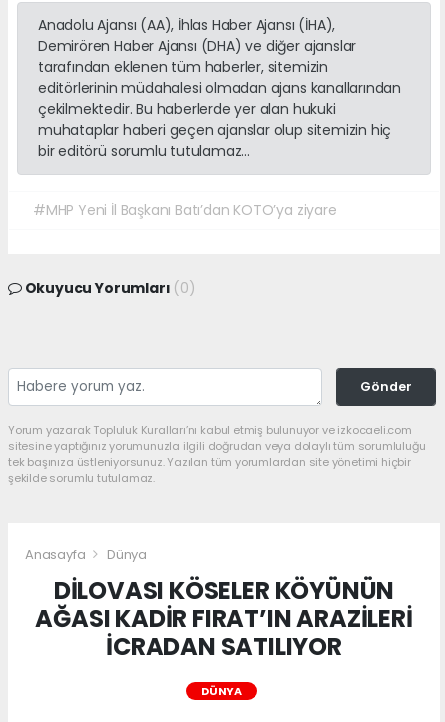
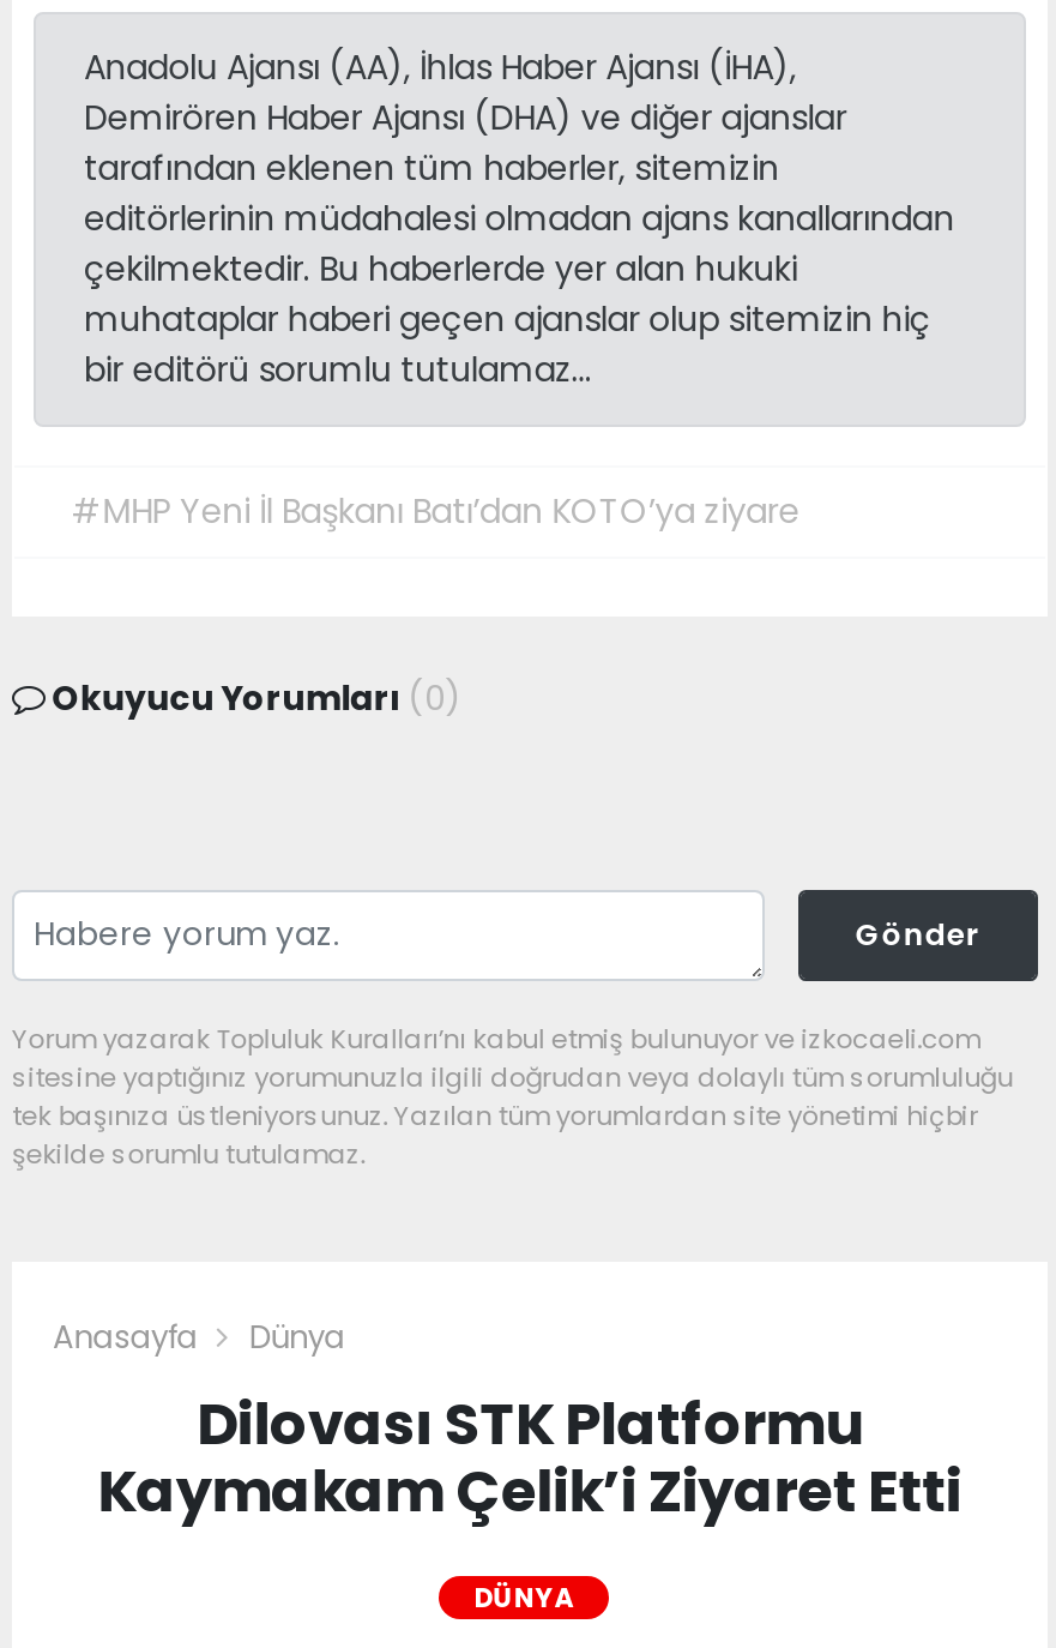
- DİLOVASI KÖSELER KÖYÜNÜN
- AĞASI KADİR FIRAT’IN ARAZİLERİ
- İCRADAN SATILIYOR
+ Dilovası STK Platformu
+ Kaymakam Çelik’i Ziyaret Etti
